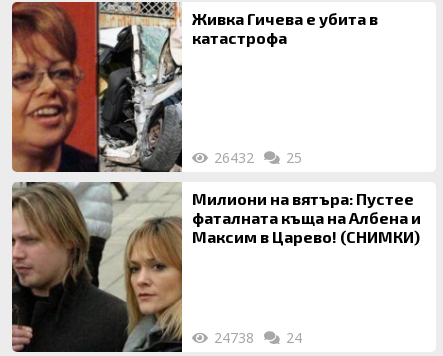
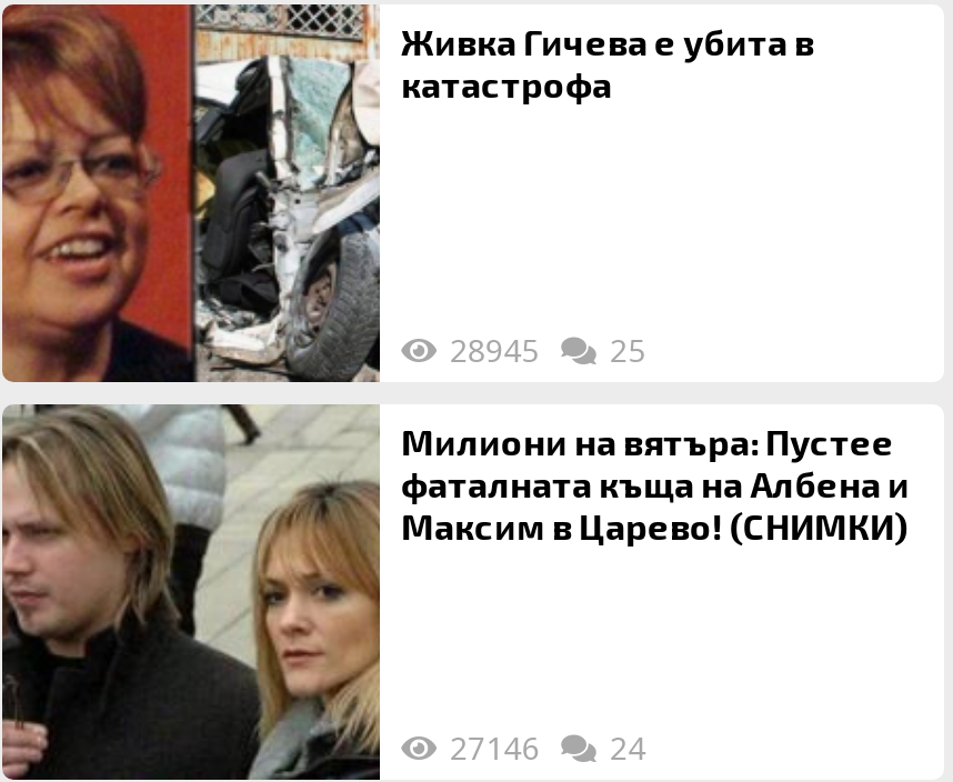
- 26432 25
+ 28945 25

- 24738 24
+ 27146 24
